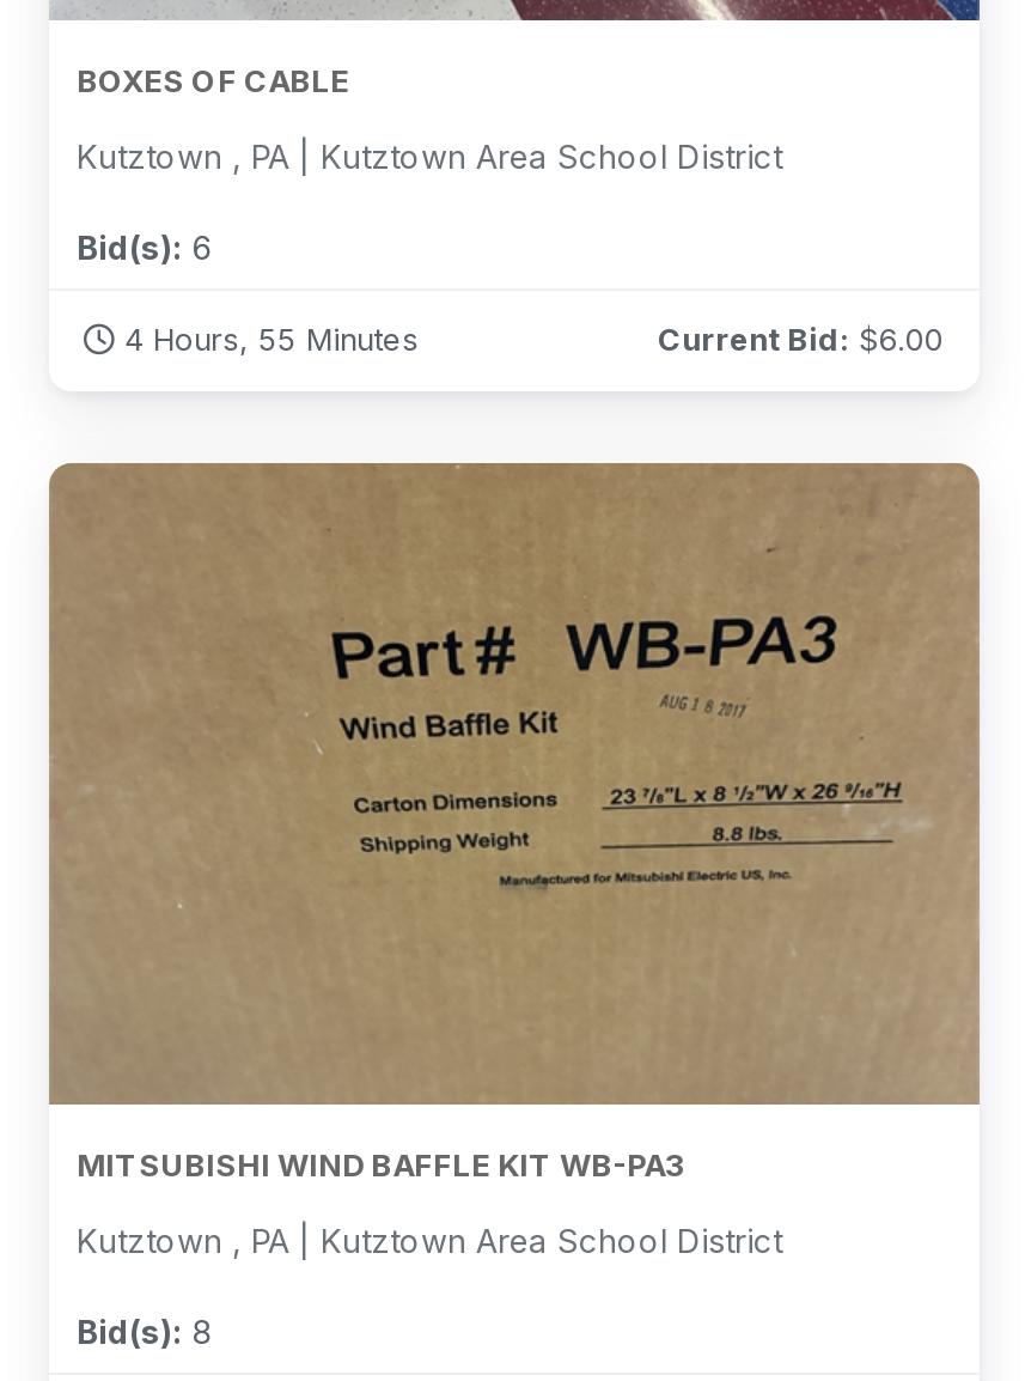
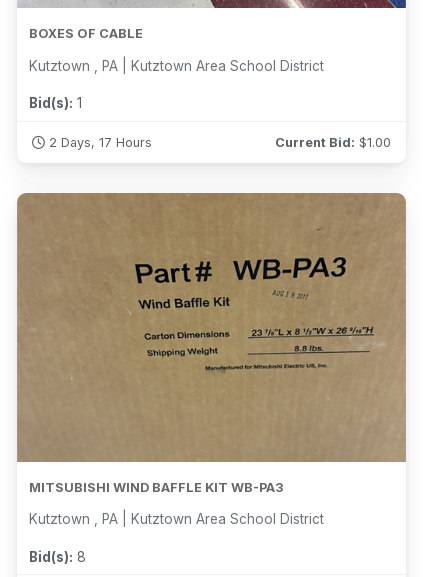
- Bid(s): 6
+ Bid(s): 1

- 4 Hours, 55 Minutes
- Current Bid: $6.00
+ 2 Days, 17 Hours
+ Current Bid: $1.00
